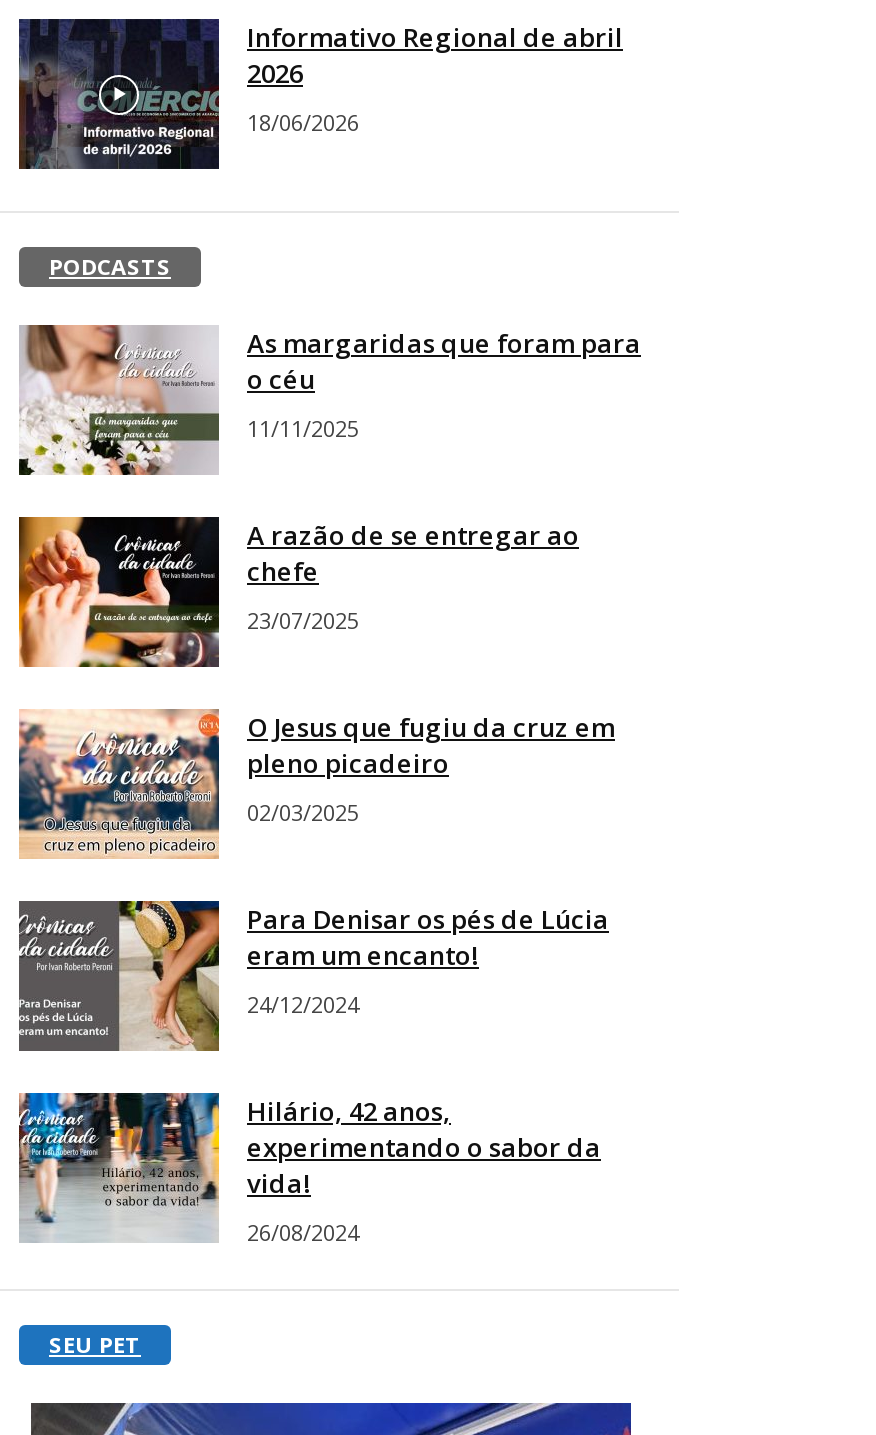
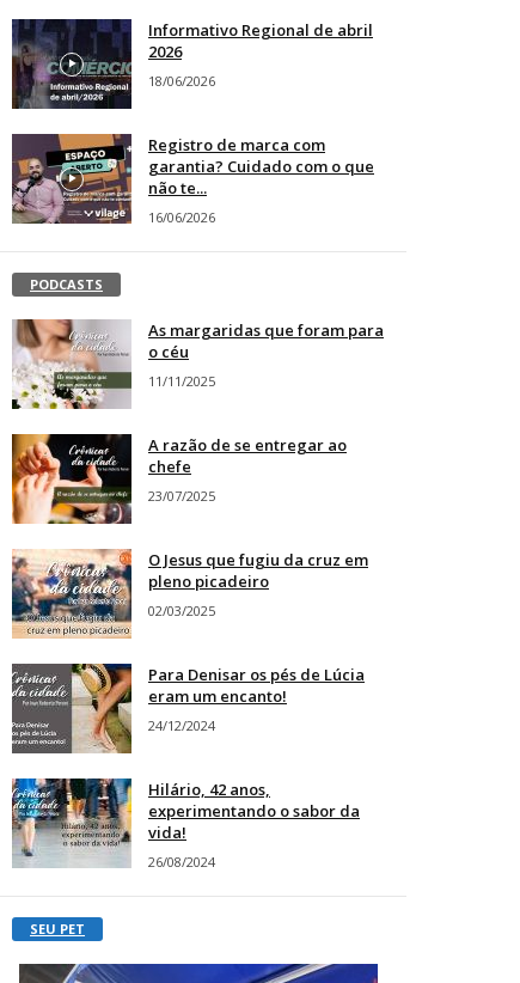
+ [image]
+ Registro de marca com
+ garantia? Cuidado com o que
+ não te...
+ 16/06/2026
